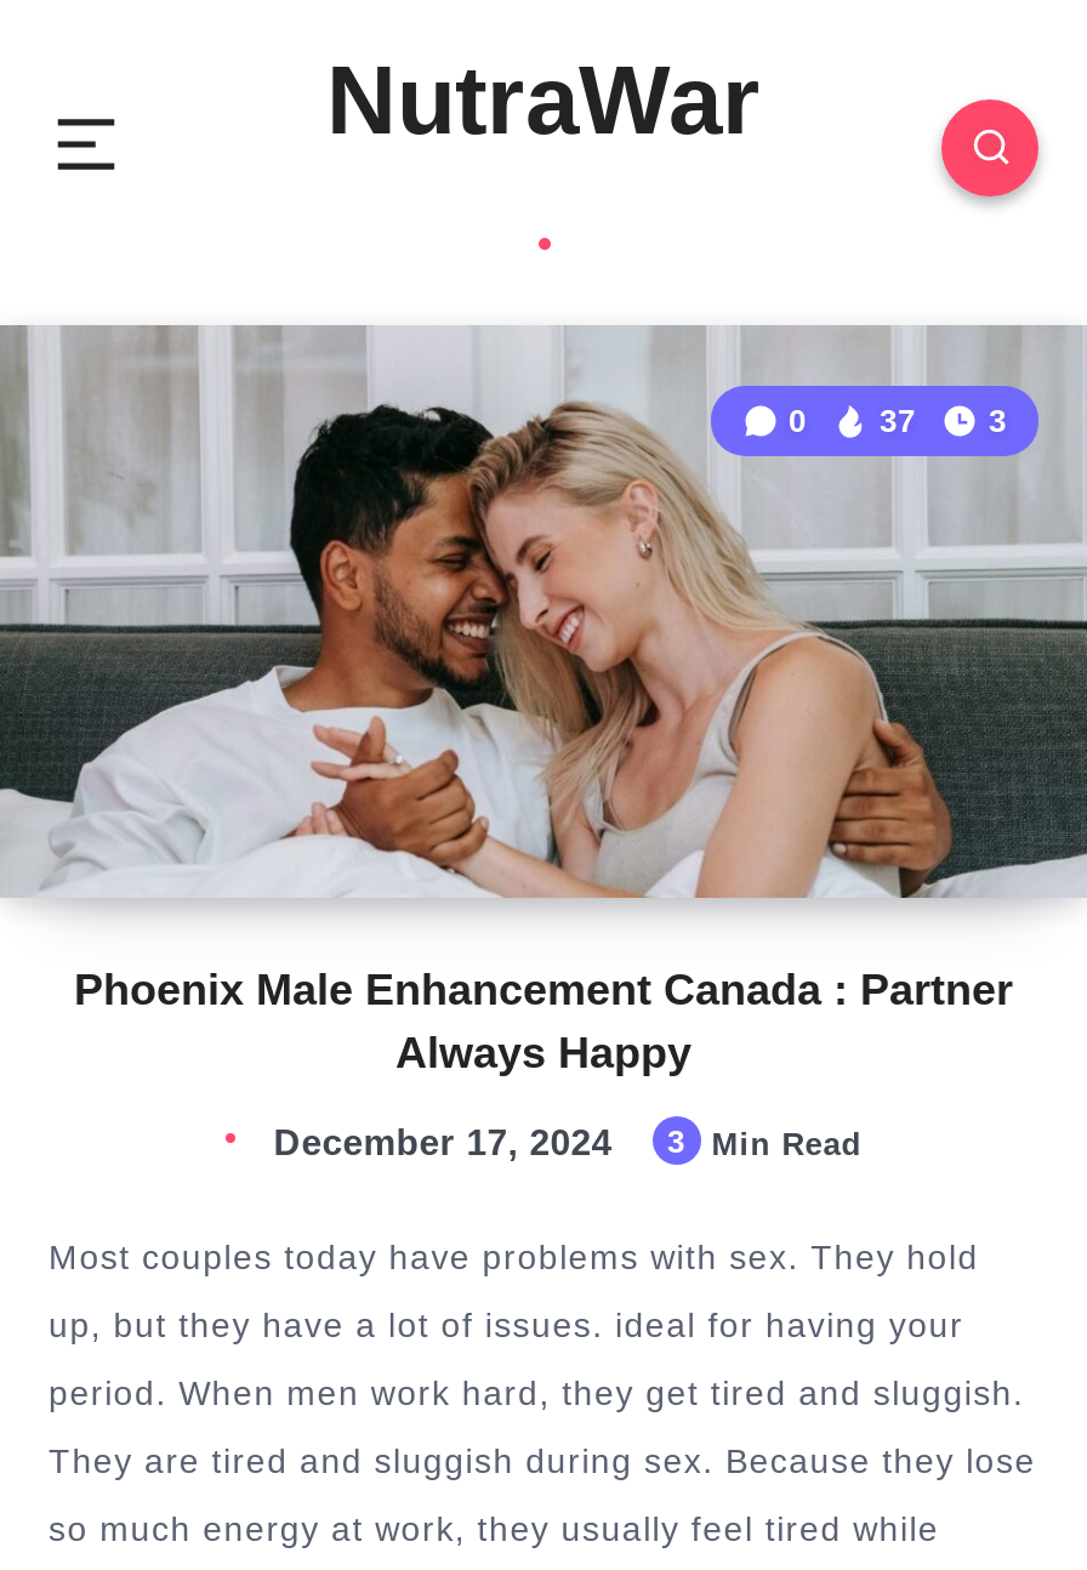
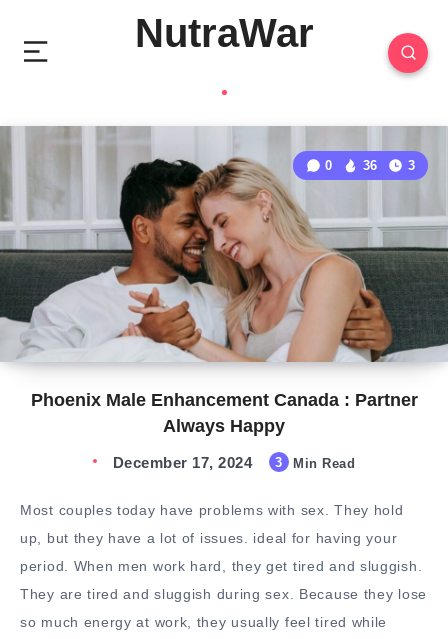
- 0 37 3
+ 0 36 3
